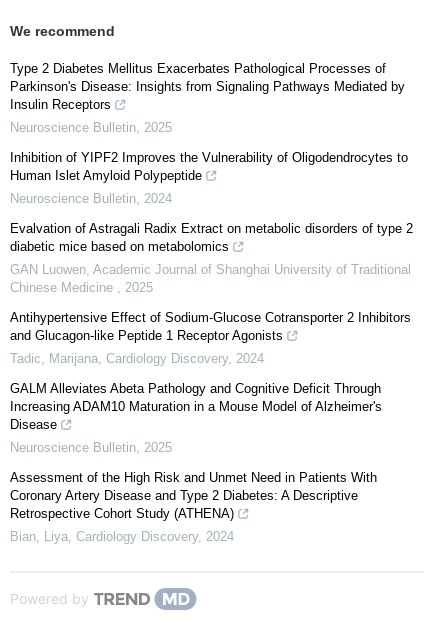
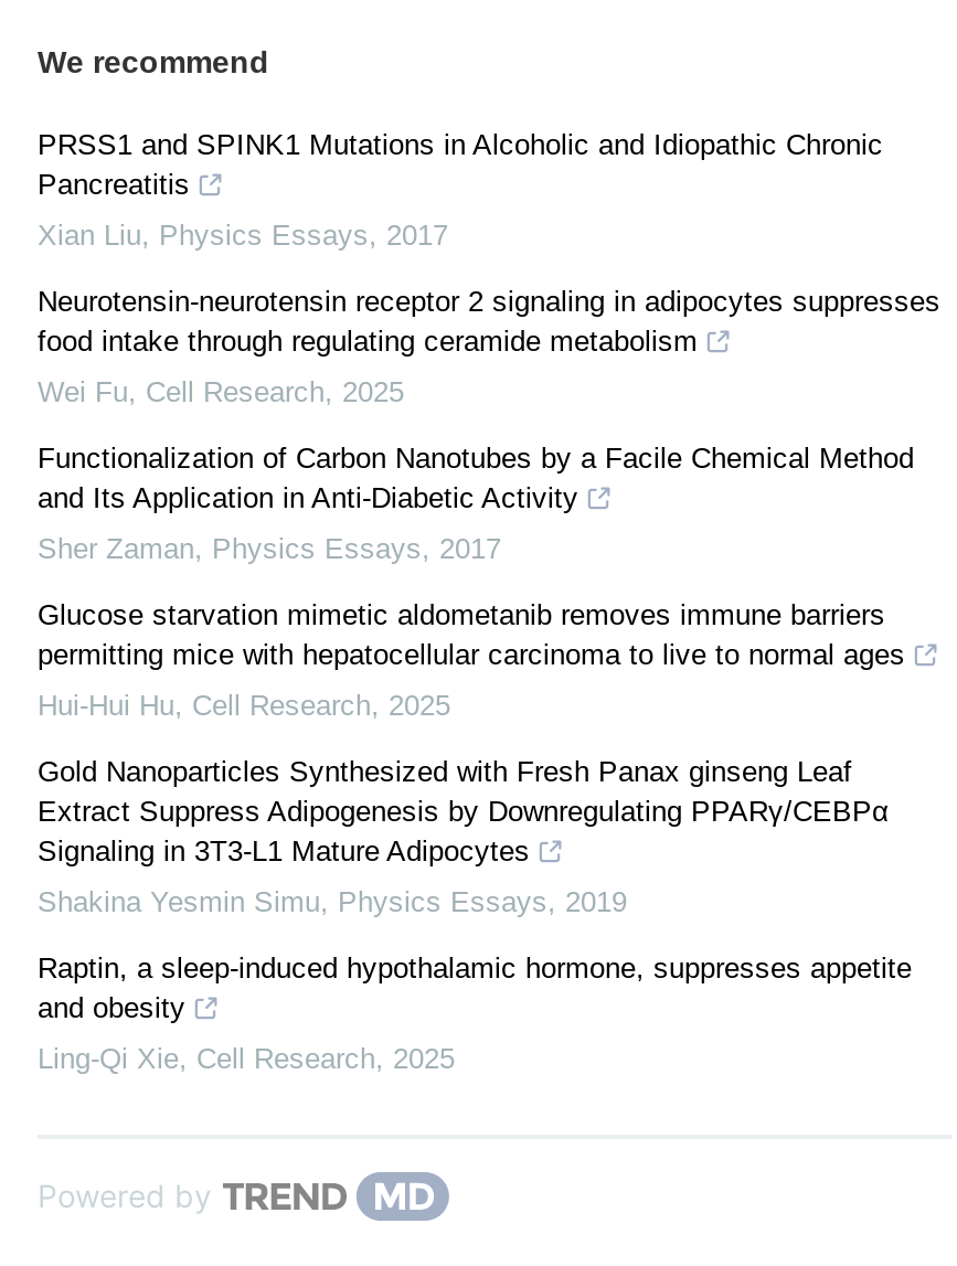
- Type 2 Diabetes Mellitus Exacerbates Pathological Processes of
- Parkinson's Disease: Insights from Signaling Pathways Mediated by
- Insulin Receptors
+ PRSS1 and SPINK1 Mutations in Alcoholic and Idiopathic Chronic
+ Pancreatitis

- Neuroscience Bulletin, 2025
+ Xian Liu, Physics Essays, 2017

- Inhibition of YIPF2 Improves the Vulnerability of Oligodendrocytes to
- Human Islet Amyloid Polypeptide
+ Neurotensin-neurotensin receptor 2 signaling in adipocytes suppresses
+ food intake through regulating ceramide metabolism

- Neuroscience Bulletin, 2024
+ Wei Fu, Cell Research, 2025

- Evalvation of Astragali Radix Extract on metabolic disorders of type 2
- diabetic mice based on metabolomics
+ Functionalization of Carbon Nanotubes by a Facile Chemical Method
+ and Its Application in Anti-Diabetic Activity

- GAN Luowen, Academic Journal of Shanghai University of Traditional
- Chinese Medicine, 2025
+ Sher Zaman, Physics Essays, 2017

- Antihypertensive Effect of Sodium-Glucose Cotransporter 2 Inhibitors
- and Glucagon-like Peptide 1 Receptor Agonists
+ Glucose starvation mimetic aldometanib removes immune barriers
+ permitting mice with hepatocellular carcinoma to live to normal ages

- Tadic, Marijana, Cardiology Discovery, 2024
+ Hui-Hui Hu, Cell Research, 2025

- GALM Alleviates Abeta Pathology and Cognitive Deficit Through
- Increasing ADAM10 Maturation in a Mouse Model of Alzheimer's
- Disease
+ Gold Nanoparticles Synthesized with Fresh Panax ginseng Leaf
+ Extract Suppress Adipogenesis by Downregulating PPARγ/CEBPα
+ Signaling in 3T3-L1 Mature Adipocytes

- Neuroscience Bulletin, 2025
+ Shakina Yesmin Simu, Physics Essays, 2019

- Assessment of the High Risk and Unmet Need in Patients With
- Coronary Artery Disease and Type 2 Diabetes: A Descriptive
- Retrospective Cohort Study (ATHENA)
+ Raptin, a sleep-induced hypothalamic hormone, suppresses appetite
+ and obesity

- Bian, Liya, Cardiology Discovery, 2024
+ Ling-Qi Xie, Cell Research, 2025
